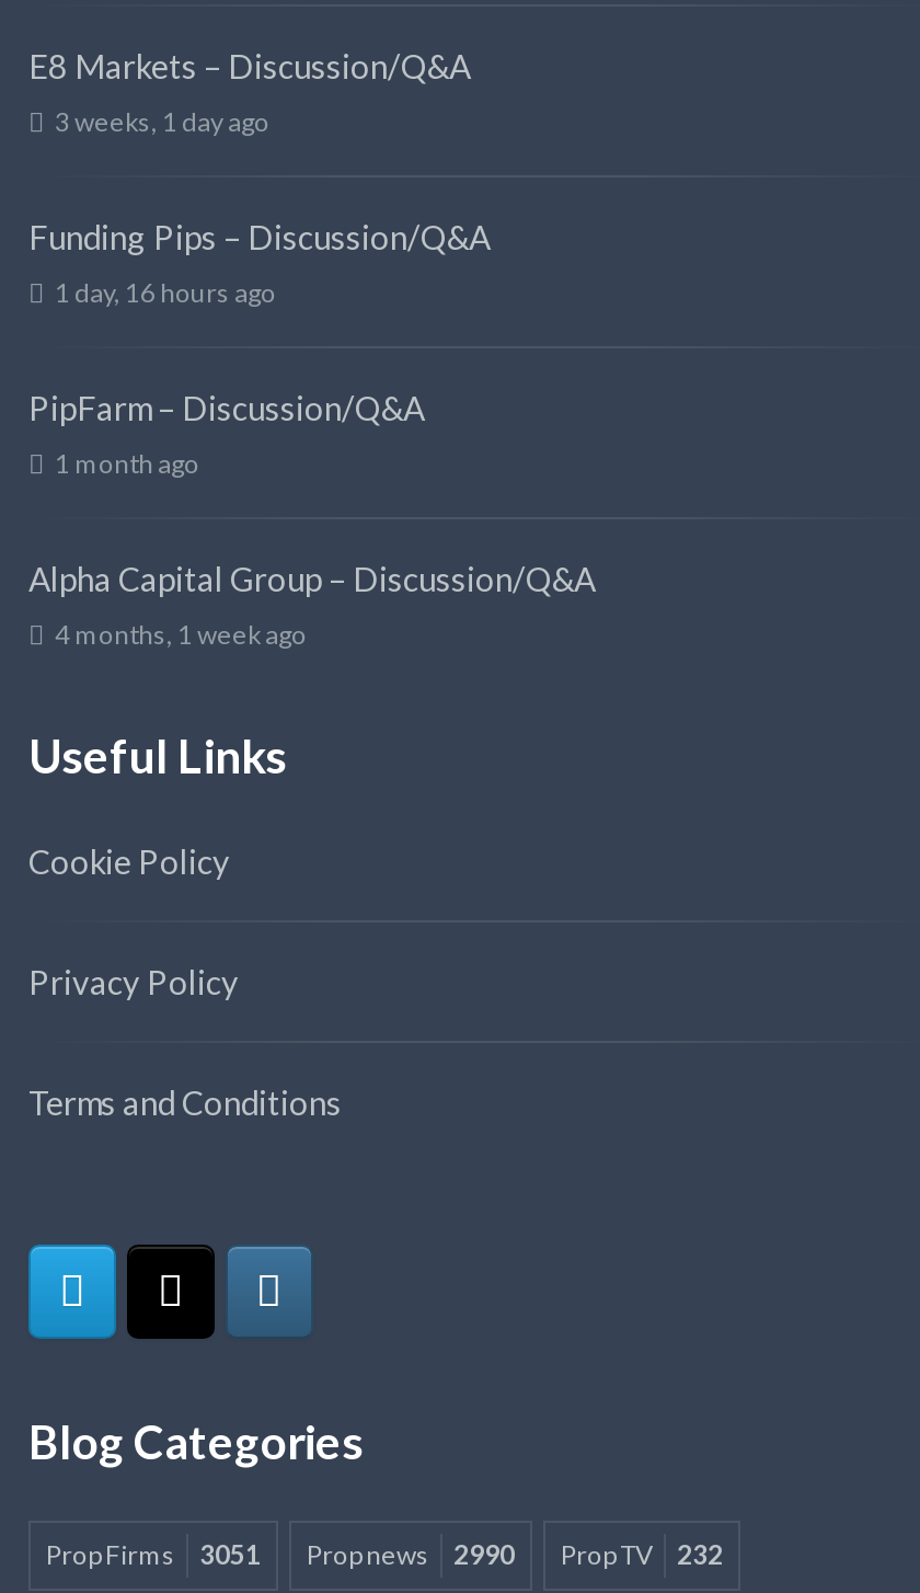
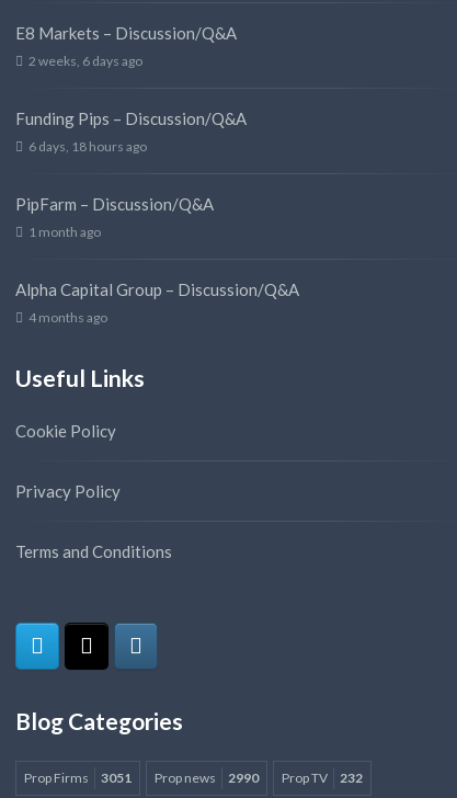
- 3 weeks, 1 day ago
+ 2 weeks, 6 days ago

- 1 day, 16 hours ago
+ 6 days, 18 hours ago

- 4 months, 1 week ago
+ 4 months ago
